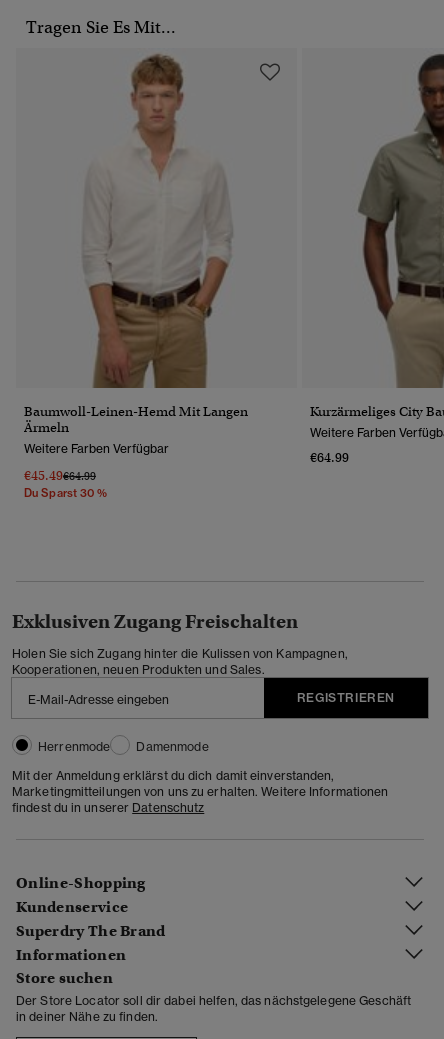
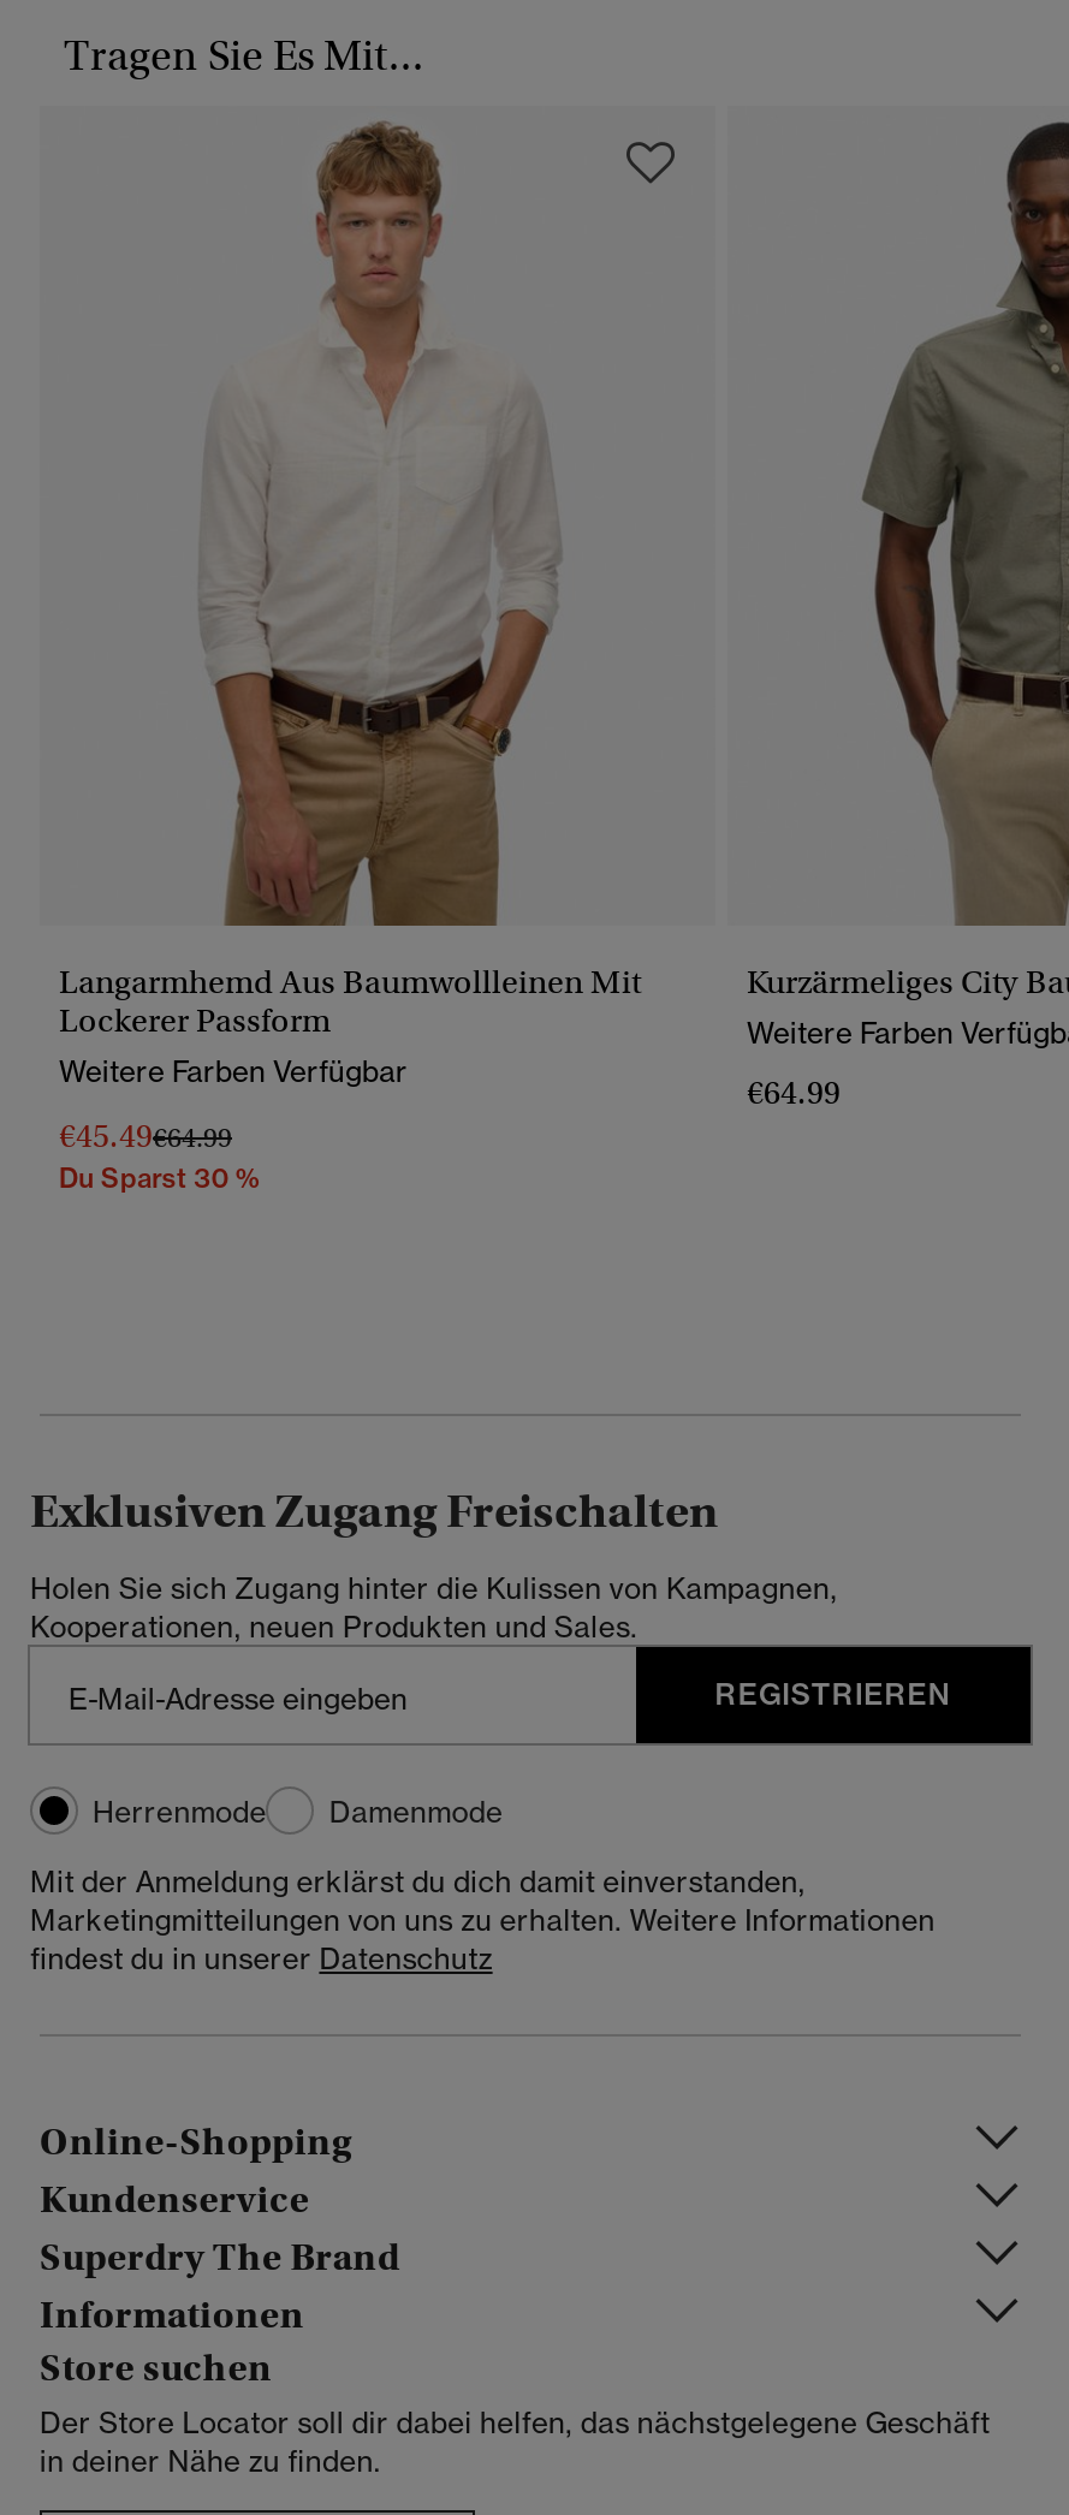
- Baumwoll-Leinen-Hemd Mit Langen
- Ärmeln
+ Langarmhemd Aus Baumwollleinen Mit
+ Lockerer Passform
